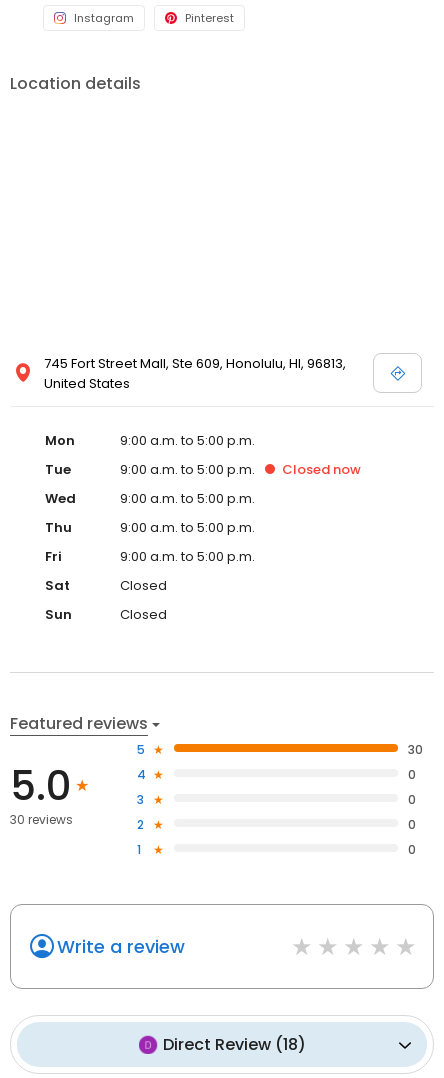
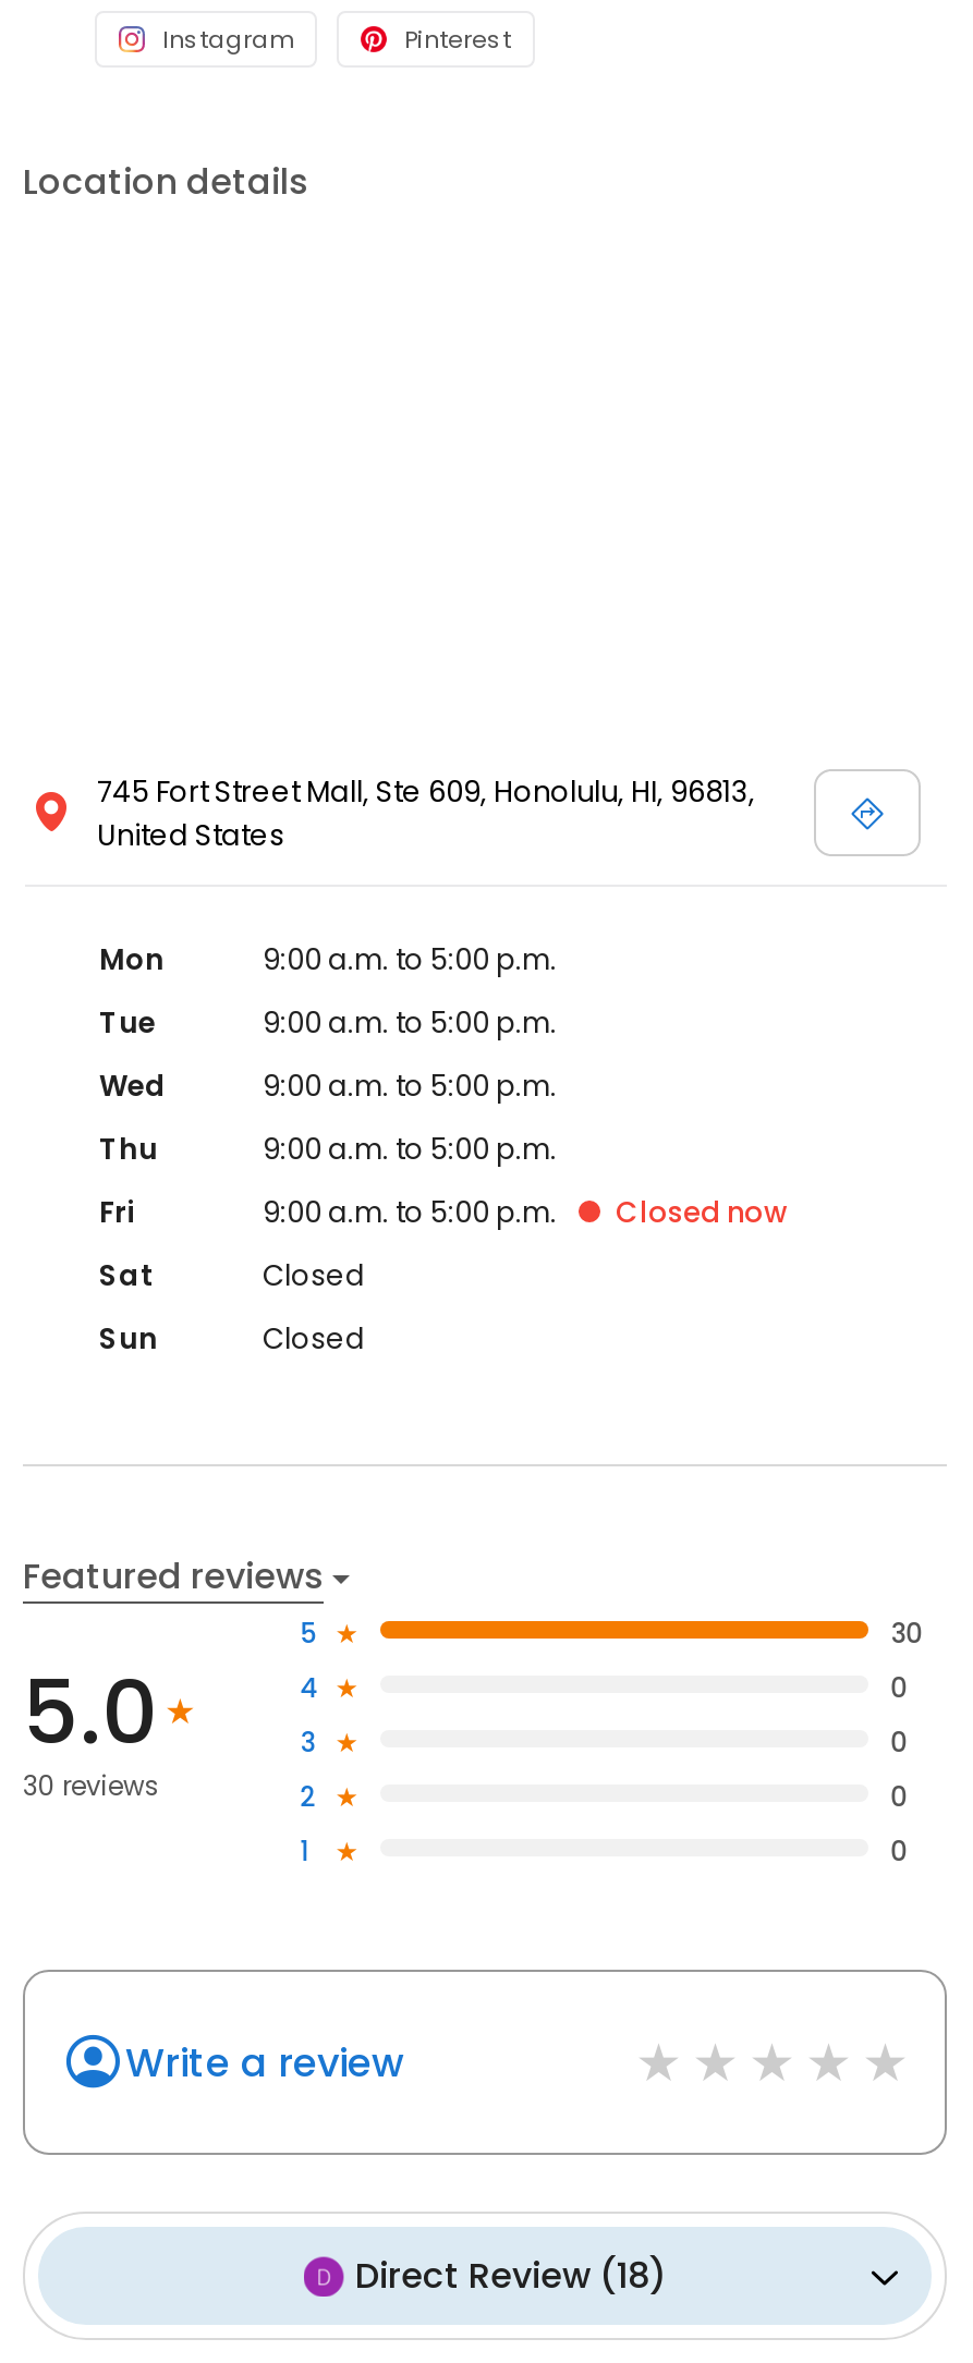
moved down: Closed now
